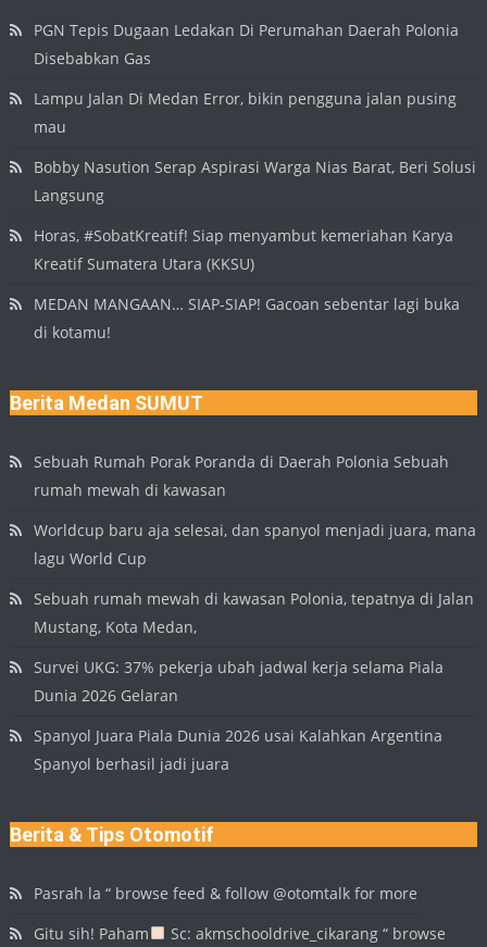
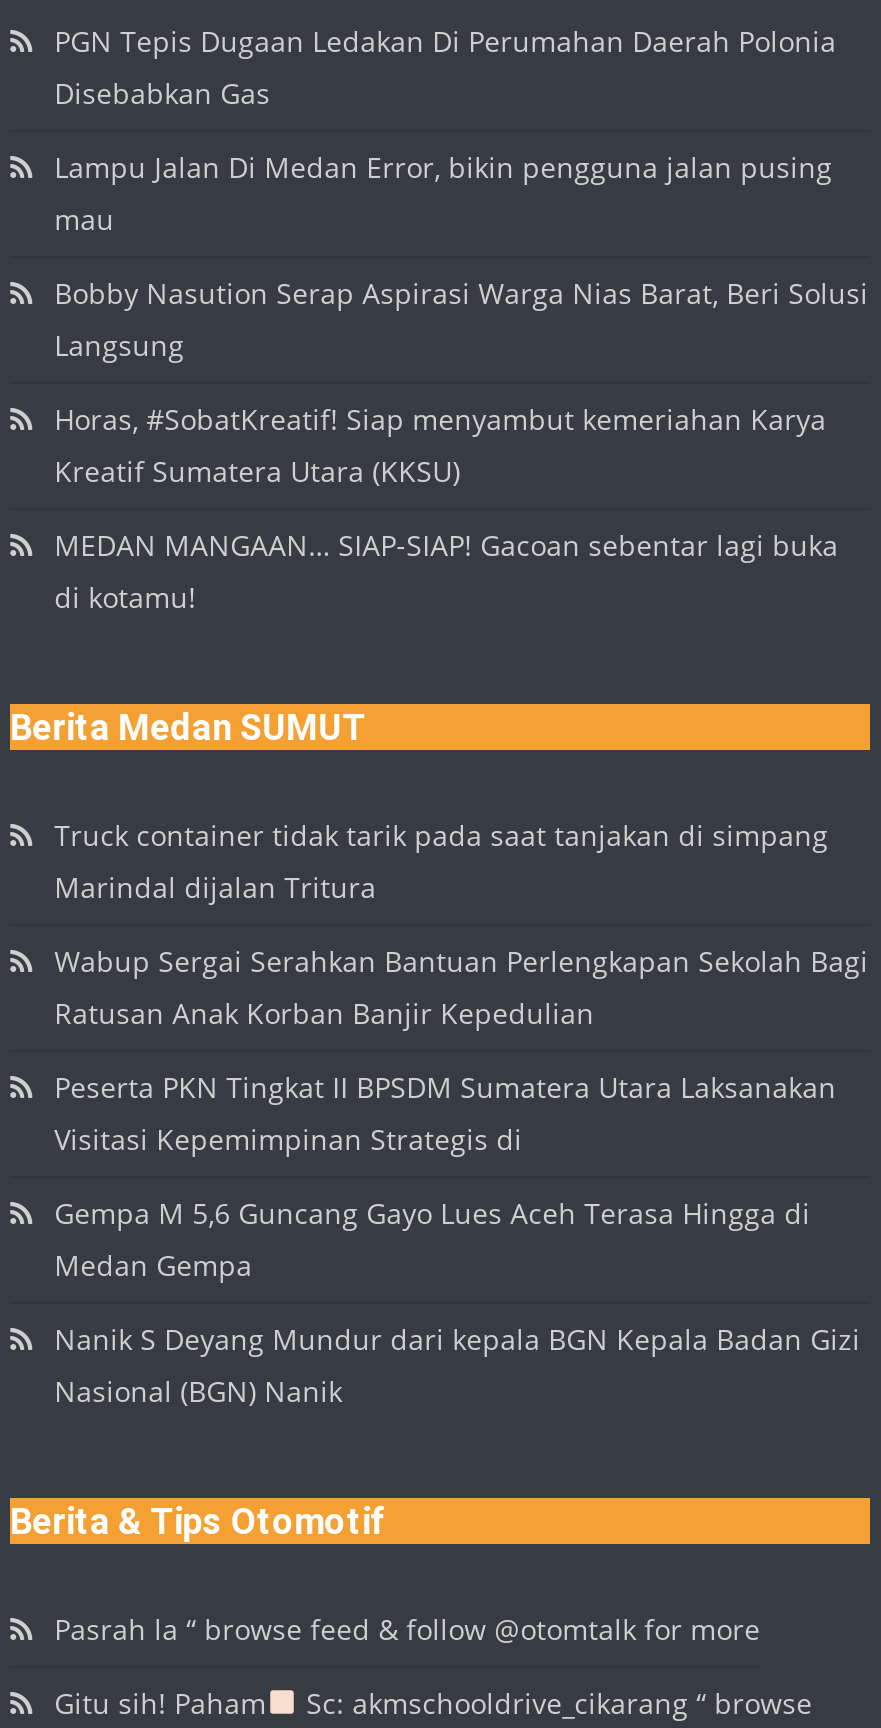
- Sebuah Rumah Porak Poranda di Daerah Polonia Sebuah
- rumah mewah di kawasan
+ Truck container tidak tarik pada saat tanjakan di simpang
+ Marindal dijalan Tritura

- Worldcup baru aja selesai, dan spanyol menjadi juara, mana
- lagu World Cup
+ Wabup Sergai Serahkan Bantuan Perlengkapan Sekolah Bagi
+ Ratusan Anak Korban Banjir Kepedulian

- Sebuah rumah mewah di kawasan Polonia, tepatnya di Jalan
- Mustang, Kota Medan,
+ Peserta PKN Tingkat II BPSDM Sumatera Utara Laksanakan
+ Visitasi Kepemimpinan Strategis di

- Survei UKG: 37% pekerja ubah jadwal kerja selama Piala
- Dunia 2026 Gelaran
+ Gempa M 5,6 Guncang Gayo Lues Aceh Terasa Hingga di
+ Medan Gempa

- Spanyol Juara Piala Dunia 2026 usai Kalahkan Argentina
- Spanyol berhasil jadi juara
+ Nanik S Deyang Mundur dari kepala BGN Kepala Badan Gizi
+ Nasional (BGN) Nanik
